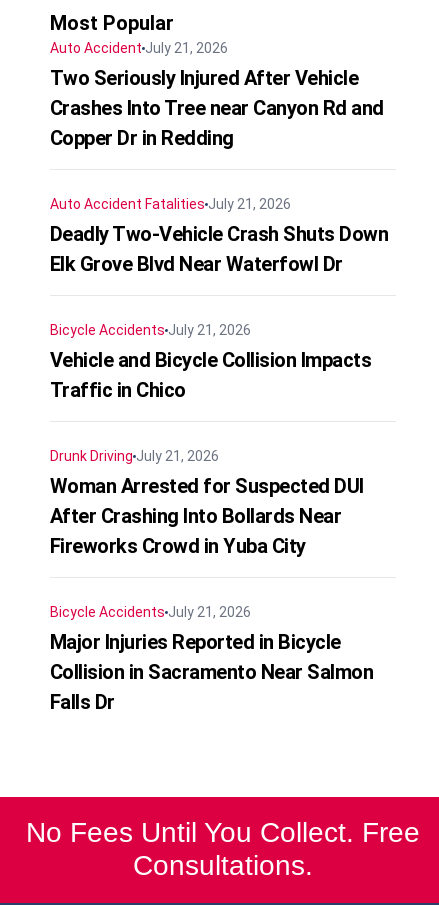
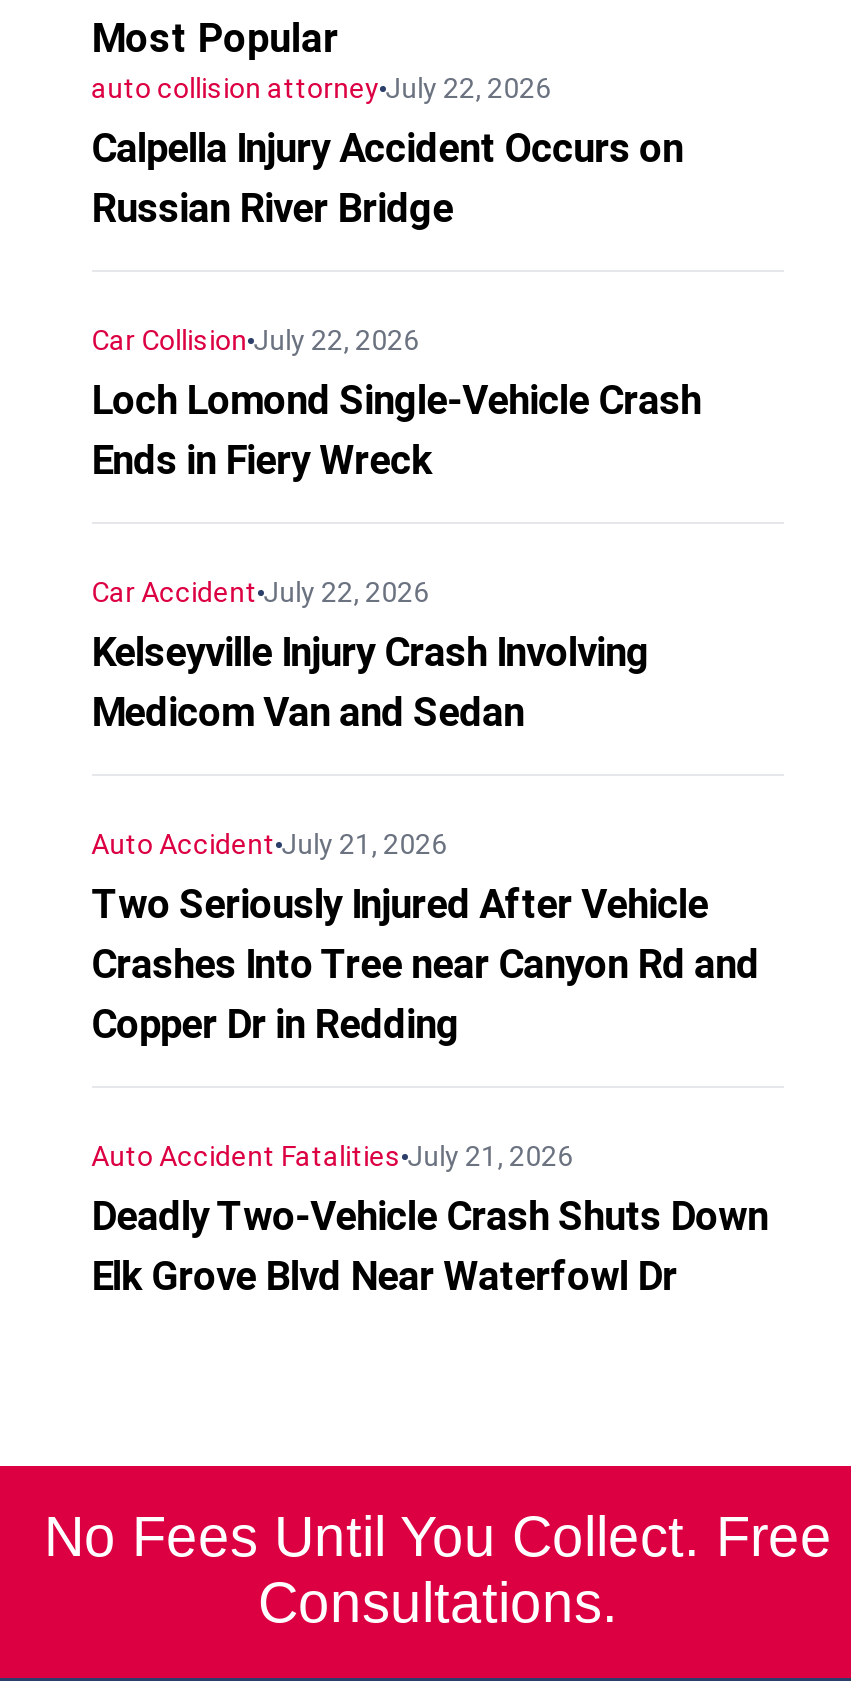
+ auto collision attorney July 22, 2026
+ Calpella Injury Accident Occurs on
+ Russian River Bridge
+ Car Collision July 22, 2026
+ Loch Lomond Single-Vehicle Crash
+ Ends in Fiery Wreck
+ Car Accident July 22, 2026
+ Kelseyville Injury Crash Involving
+ Medicom Van and Sedan

moved down: Auto Accident July 21, 2026 | Two Seriously Injured After Vehicle | Crashes Into Tree near Canyon Rd and | Copper Dr in Redding | Auto Accident Fatalities July 21, 2026 | Deadly Two-Vehicle Crash Shuts Down | Elk Grove Blvd Near Waterfowl Dr

- Bicycle Accidents July 21, 2026
- Vehicle and Bicycle Collision Impacts
- Traffic in Chico
- Drunk Driving July 21, 2026
- Woman Arrested for Suspected DUI
- After Crashing Into Bollards Near
- Fireworks Crowd in Yuba City
- Bicycle Accidents July 21, 2026
- Major Injuries Reported in Bicycle
- Collision in Sacramento Near Salmon
- Falls Dr
